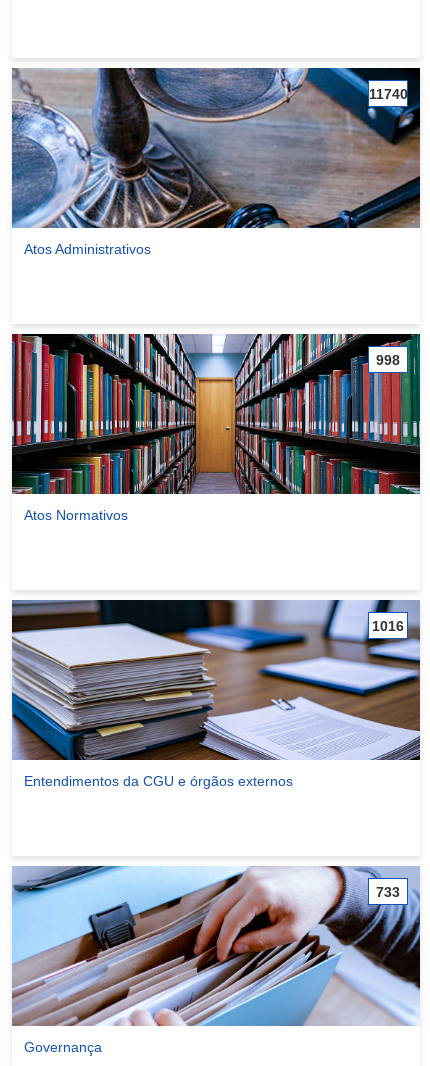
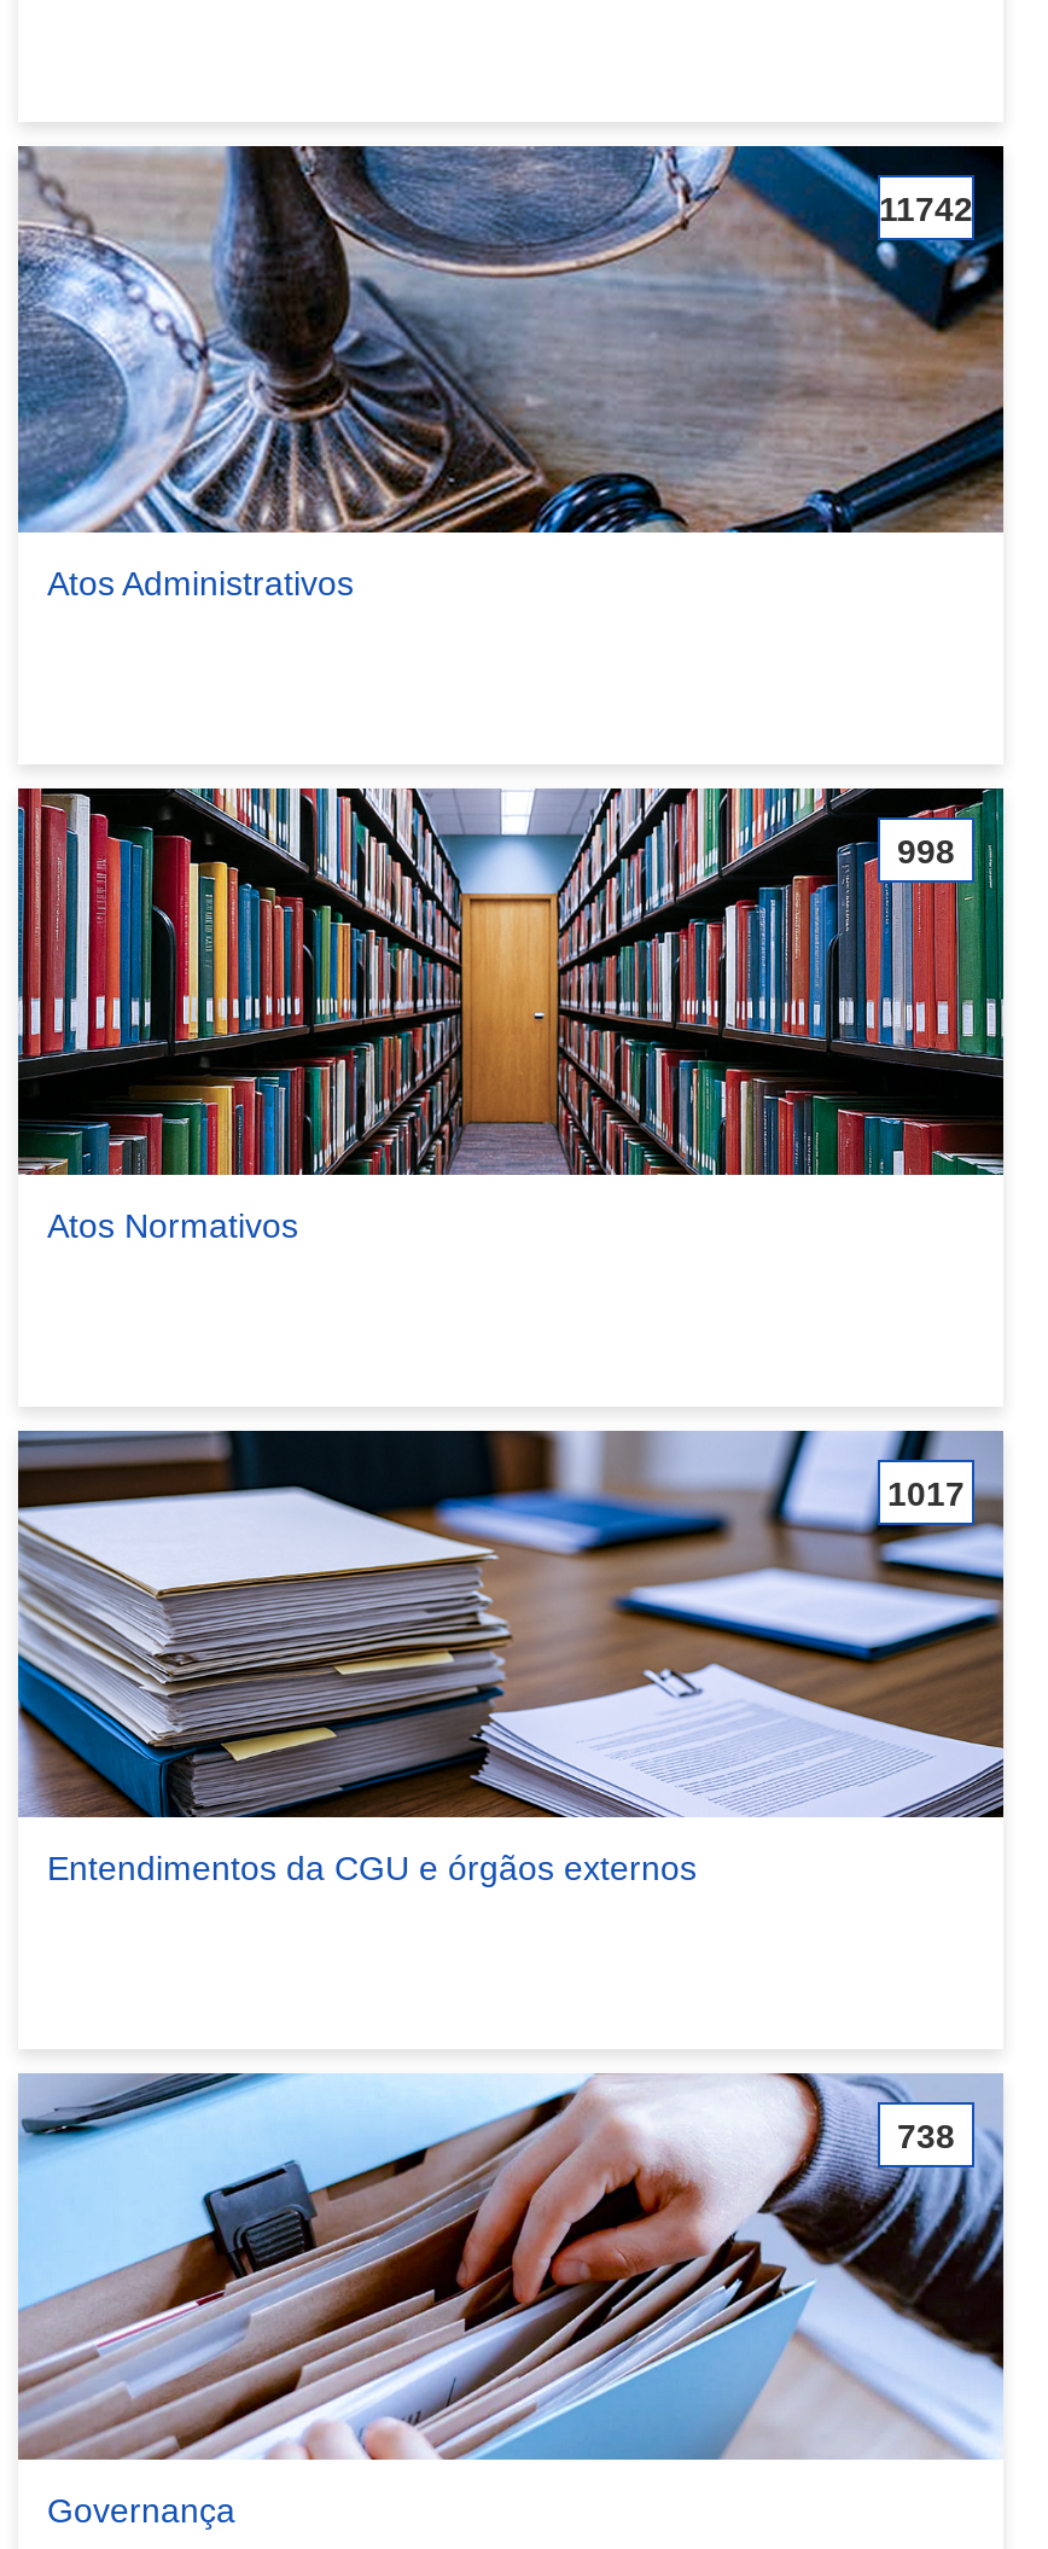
- 11740
+ 11742

- 1016
+ 1017

- 733
+ 738
